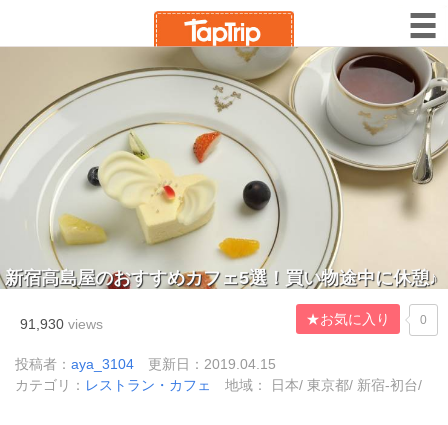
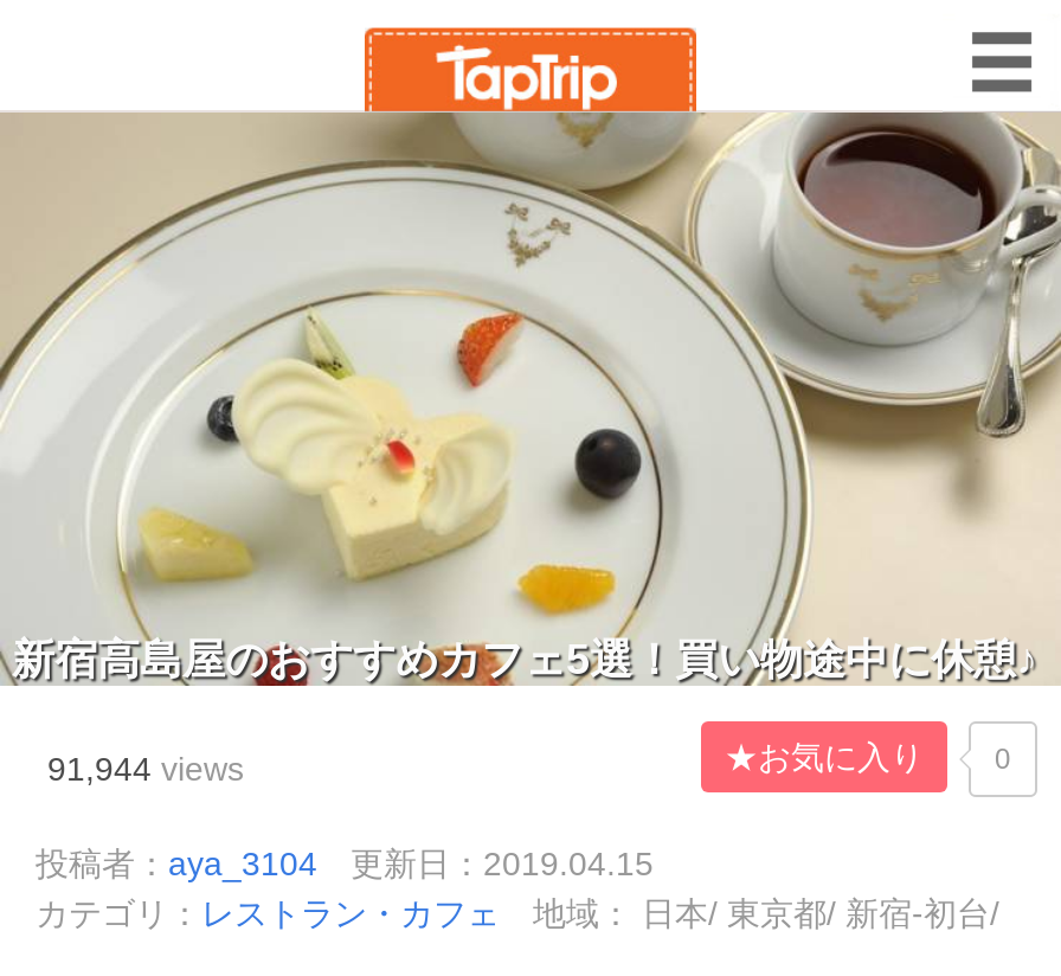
- 91,930 views
+ 91,944 views
